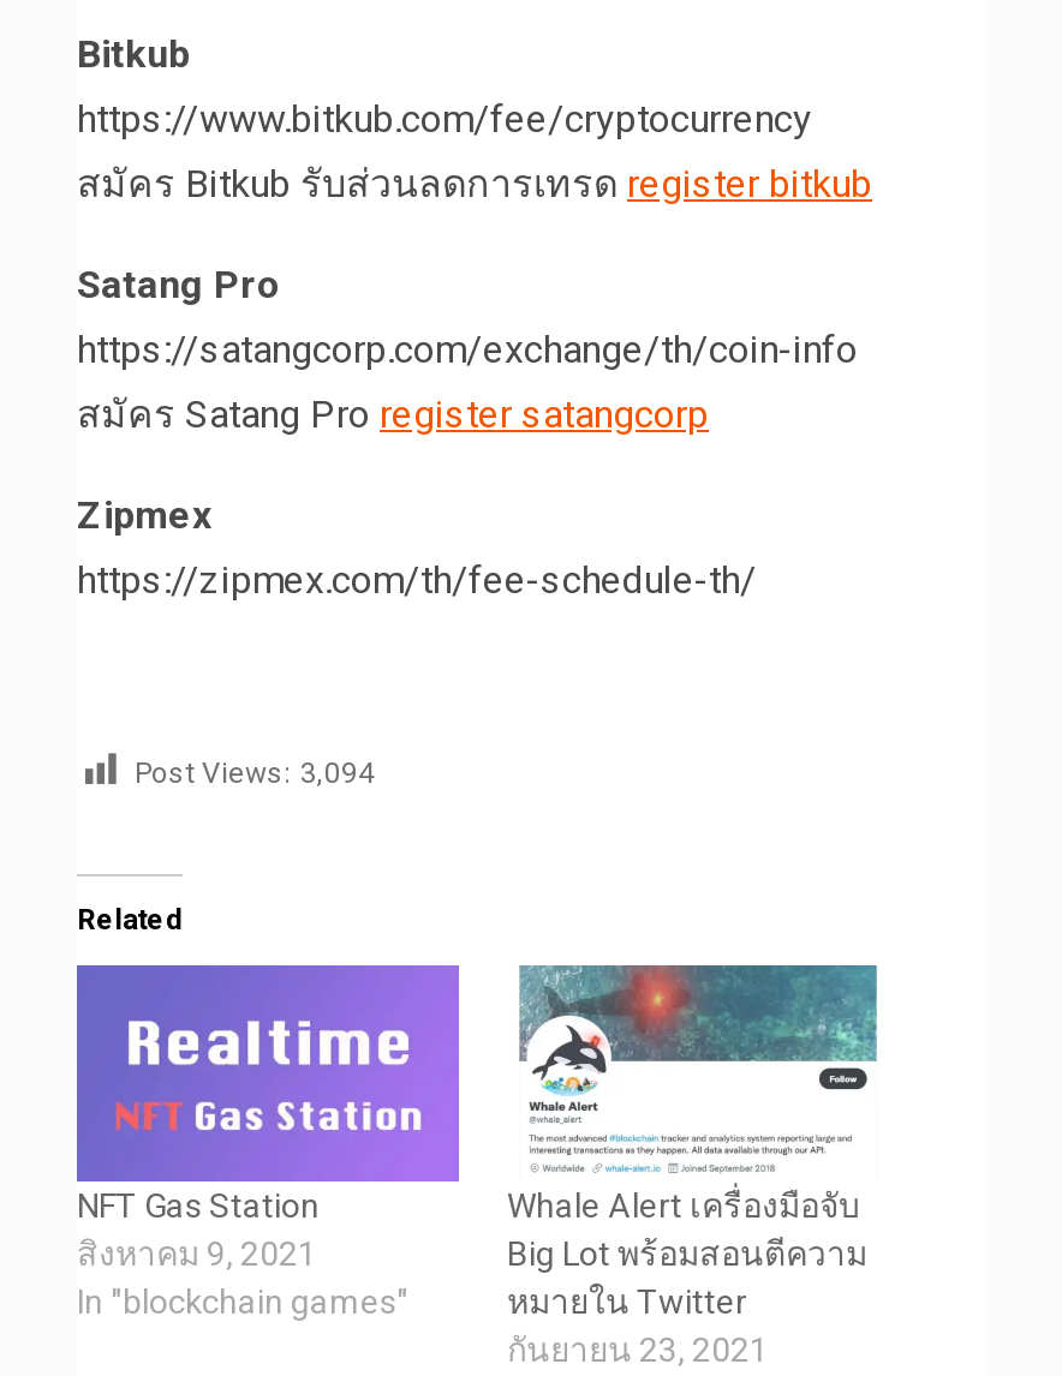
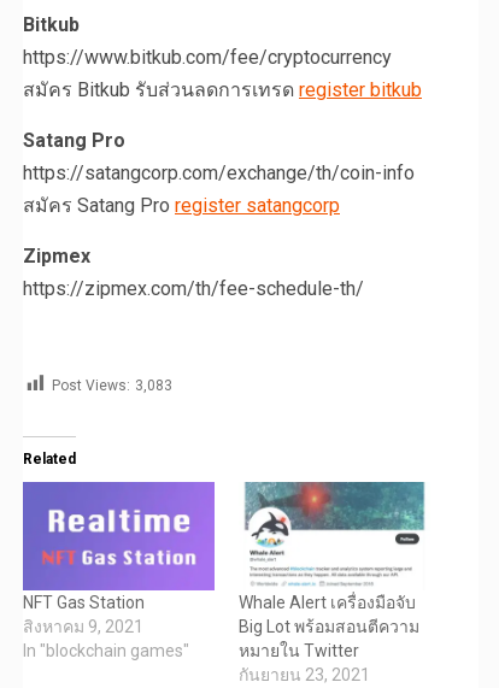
- Post Views: 3,094
+ Post Views: 3,083
